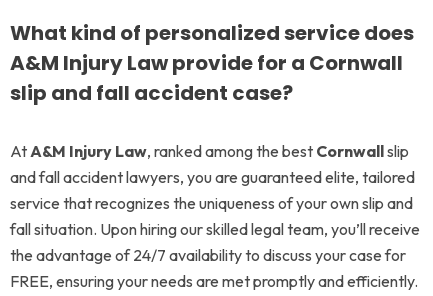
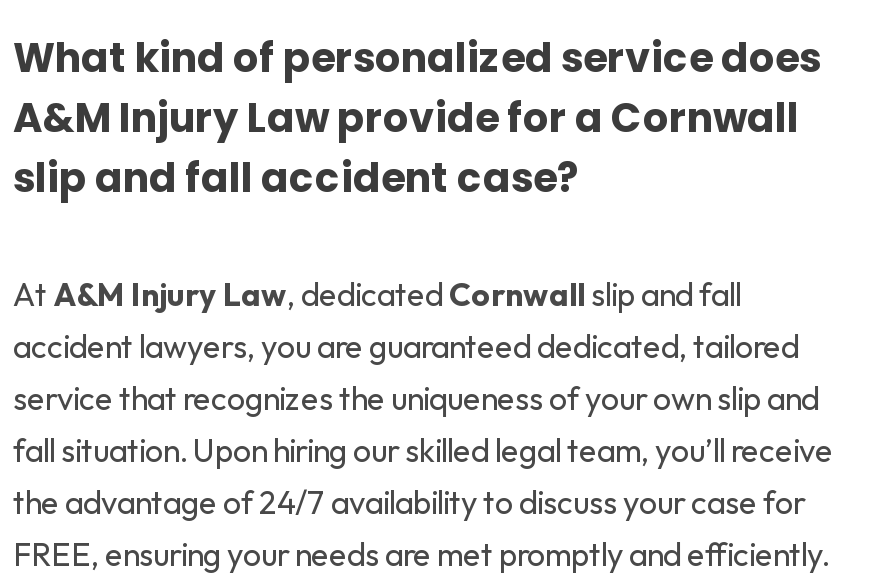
- At A&M Injury Law, ranked among the best Cornwall slip
- and fall accident lawyers, you are guaranteed elite, tailored
+ At A&M Injury Law, dedicated Cornwall slip and fall
+ accident lawyers, you are guaranteed dedicated, tailored
